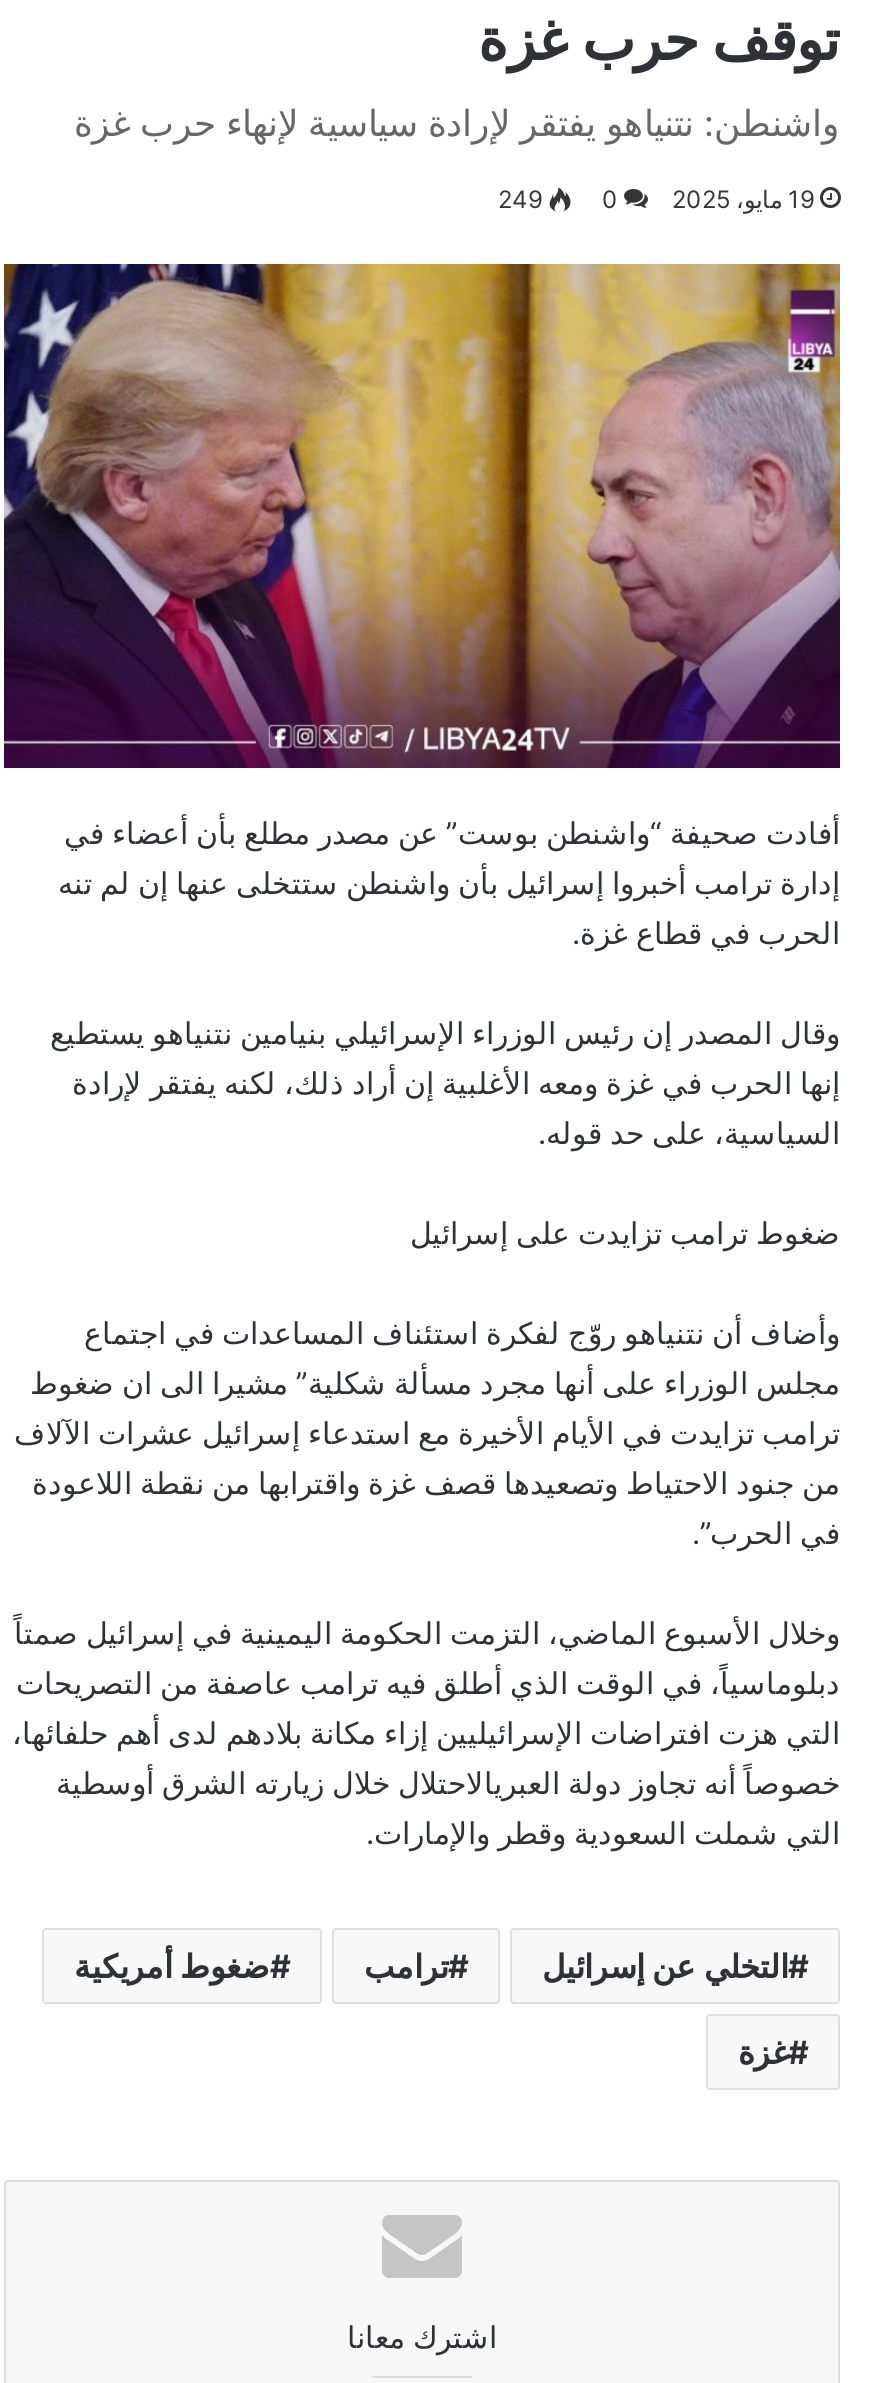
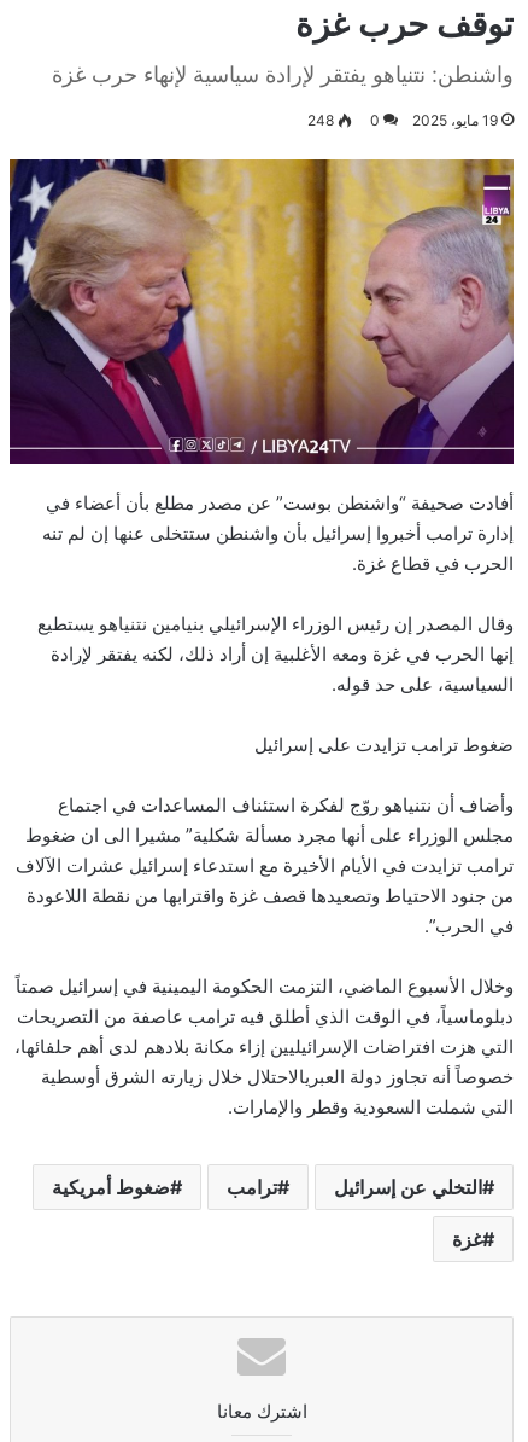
- 249 0
+ 248 0
